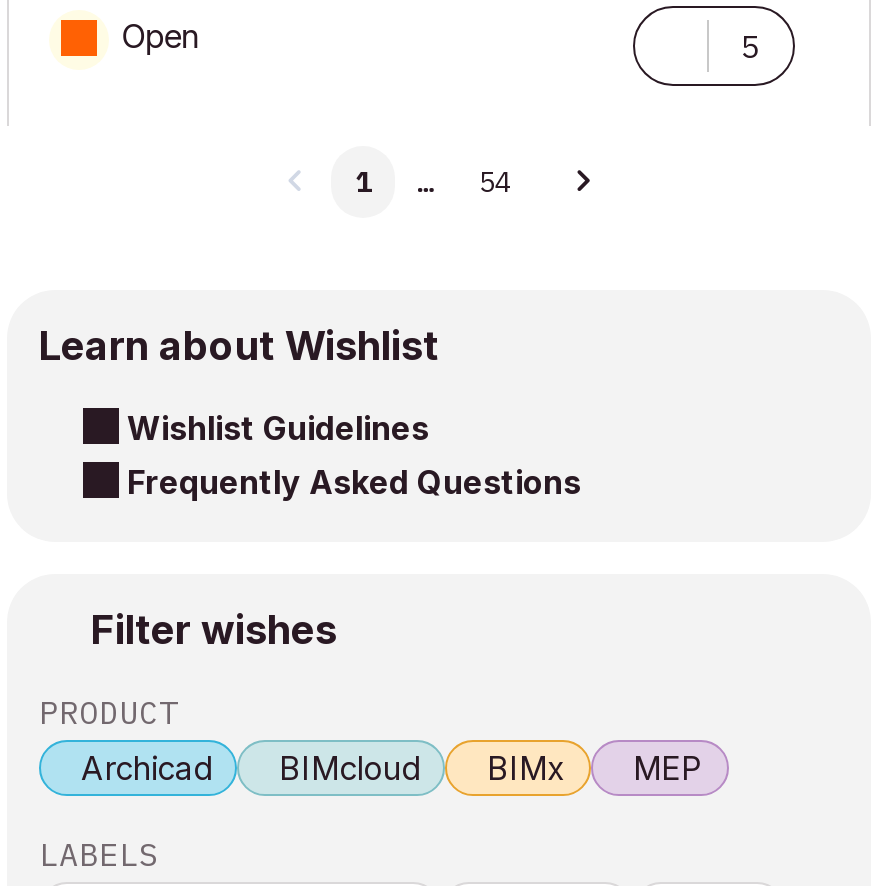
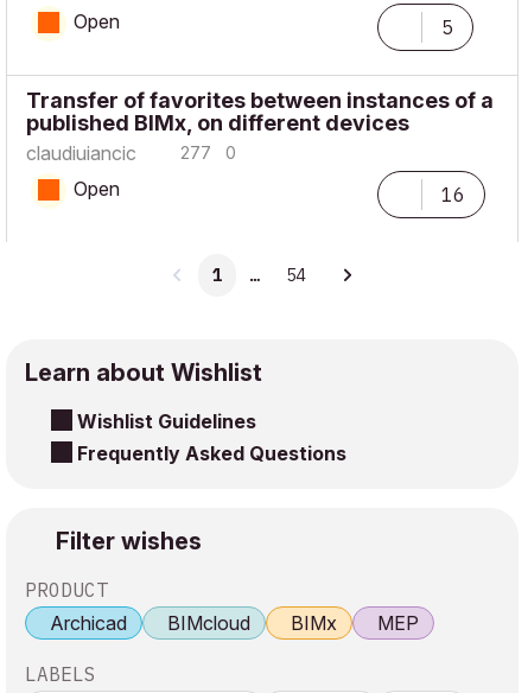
+ Transfer of favorites between instances of a
+ published BIMx, on different devices
+ claudiuiancic
+ 277
+ 0
+ Open
+ 16
